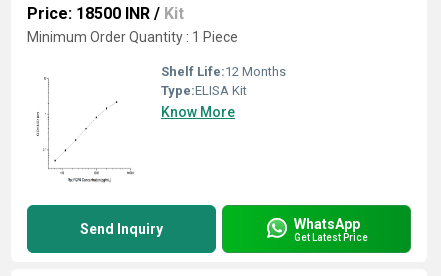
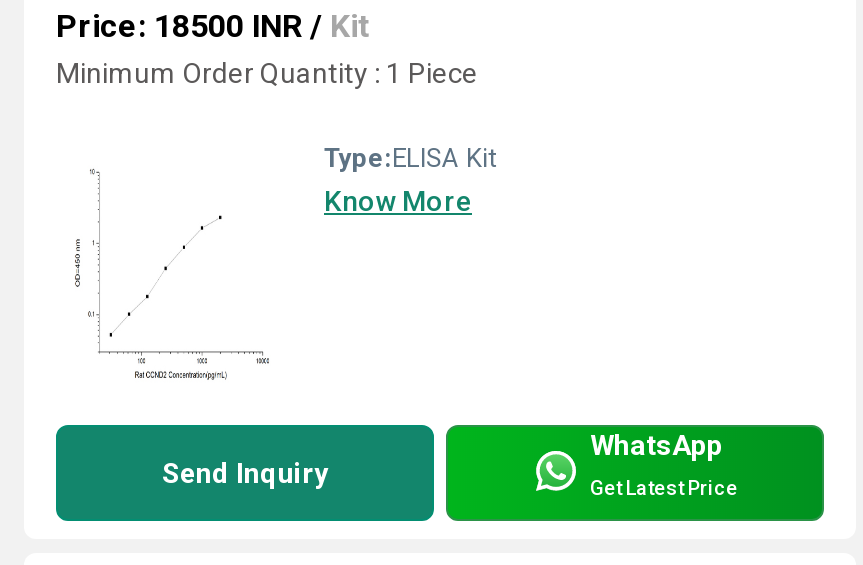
- Shelf Life:12 Months
